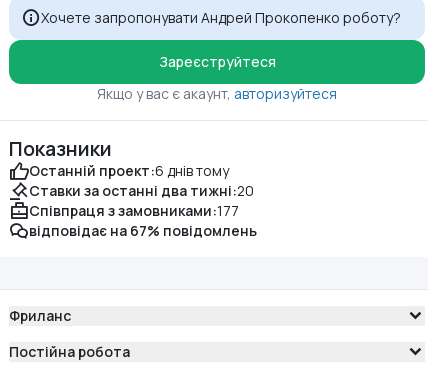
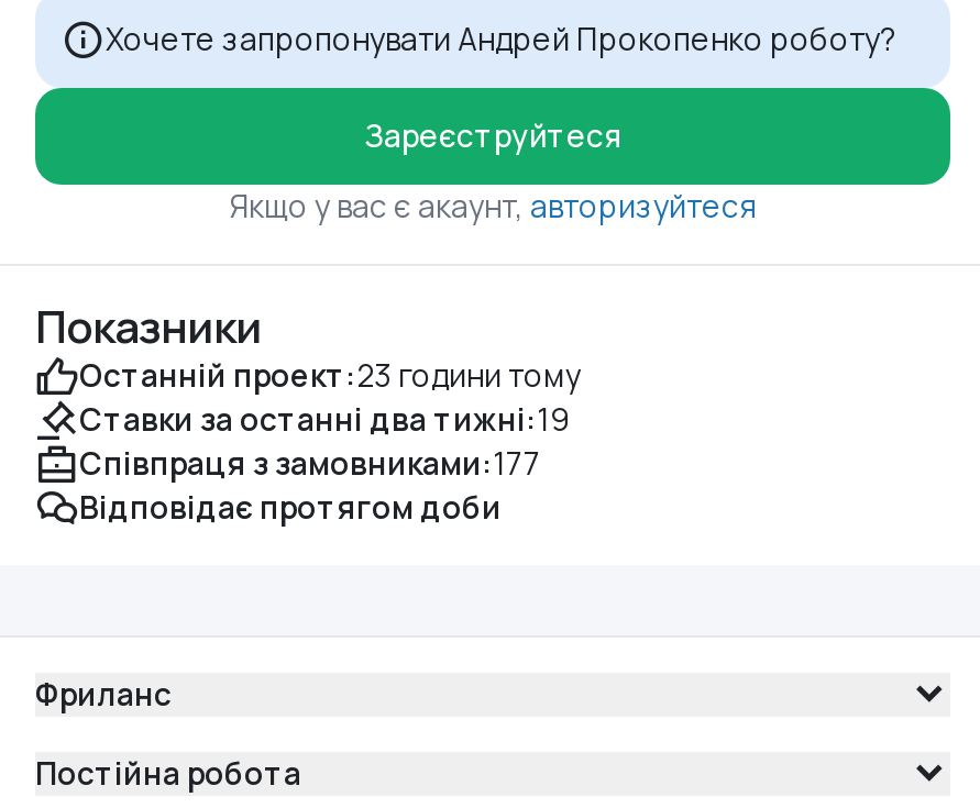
- Останній проект: 6 днів тому
+ Останній проект: 23 години тому

- Ставки за останні два тижні:20
+ Ставки за останні два тижні:19

- відповідає на 67% повідомлень
+ Відповідає протягом доби
